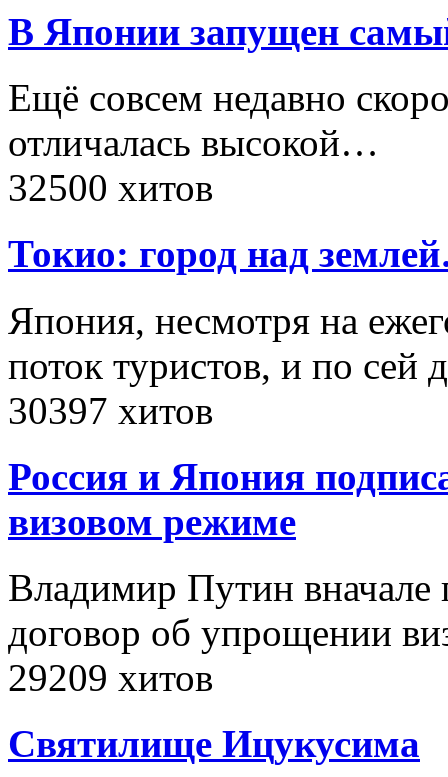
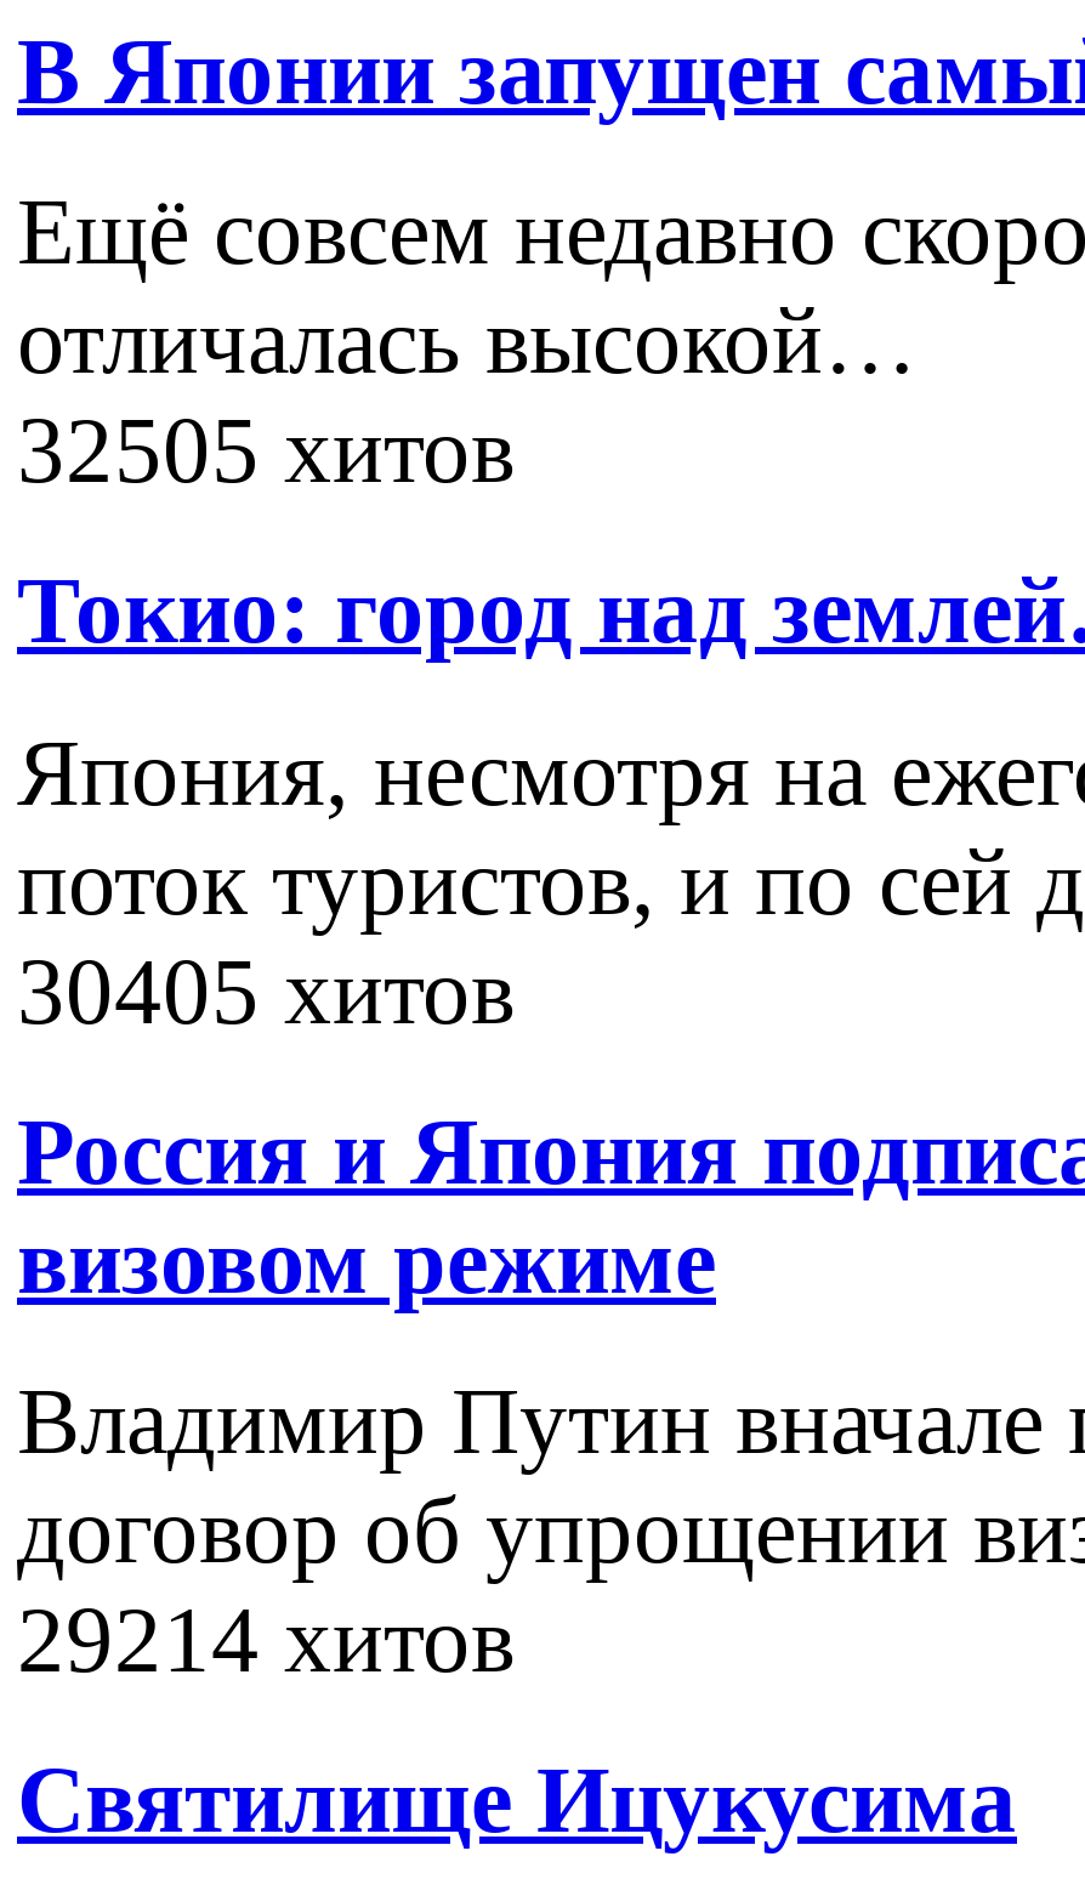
- 32500 хитов
+ 32505 хитов

- 30397 хитов
+ 30405 хитов

- 29209 хитов
+ 29214 хитов
